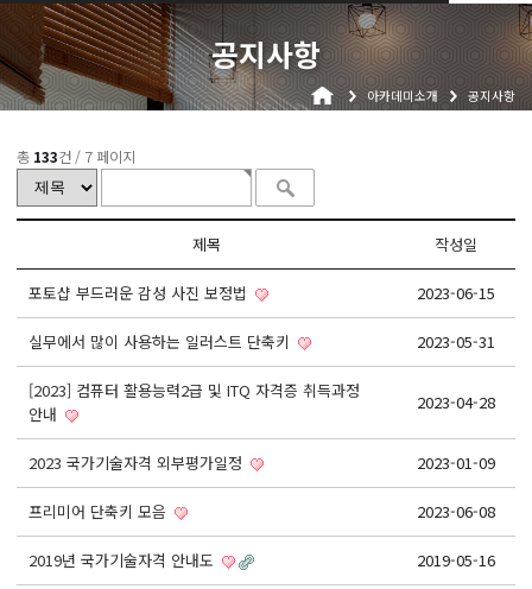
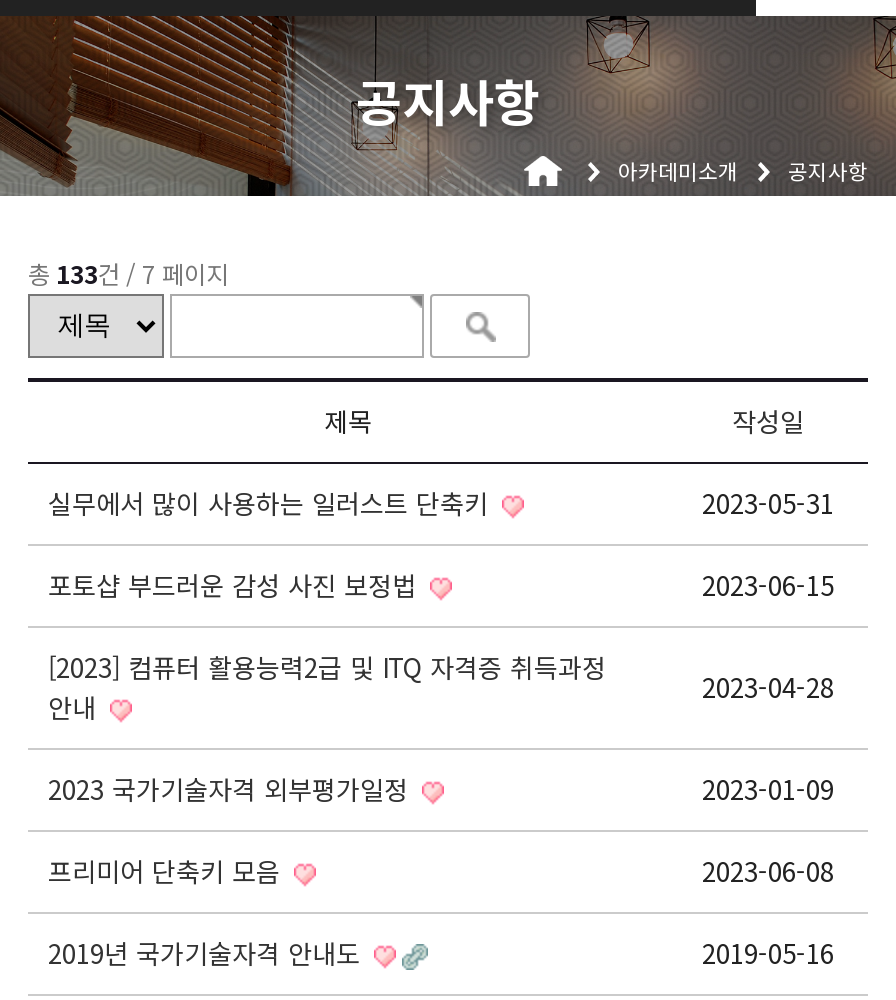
moved down: 포토샵 부드러운 감성 사진 보정법 | 2023-06-15

moved up: 실무에서 많이 사용하는 일러스트 단축키 | 2023-05-31
